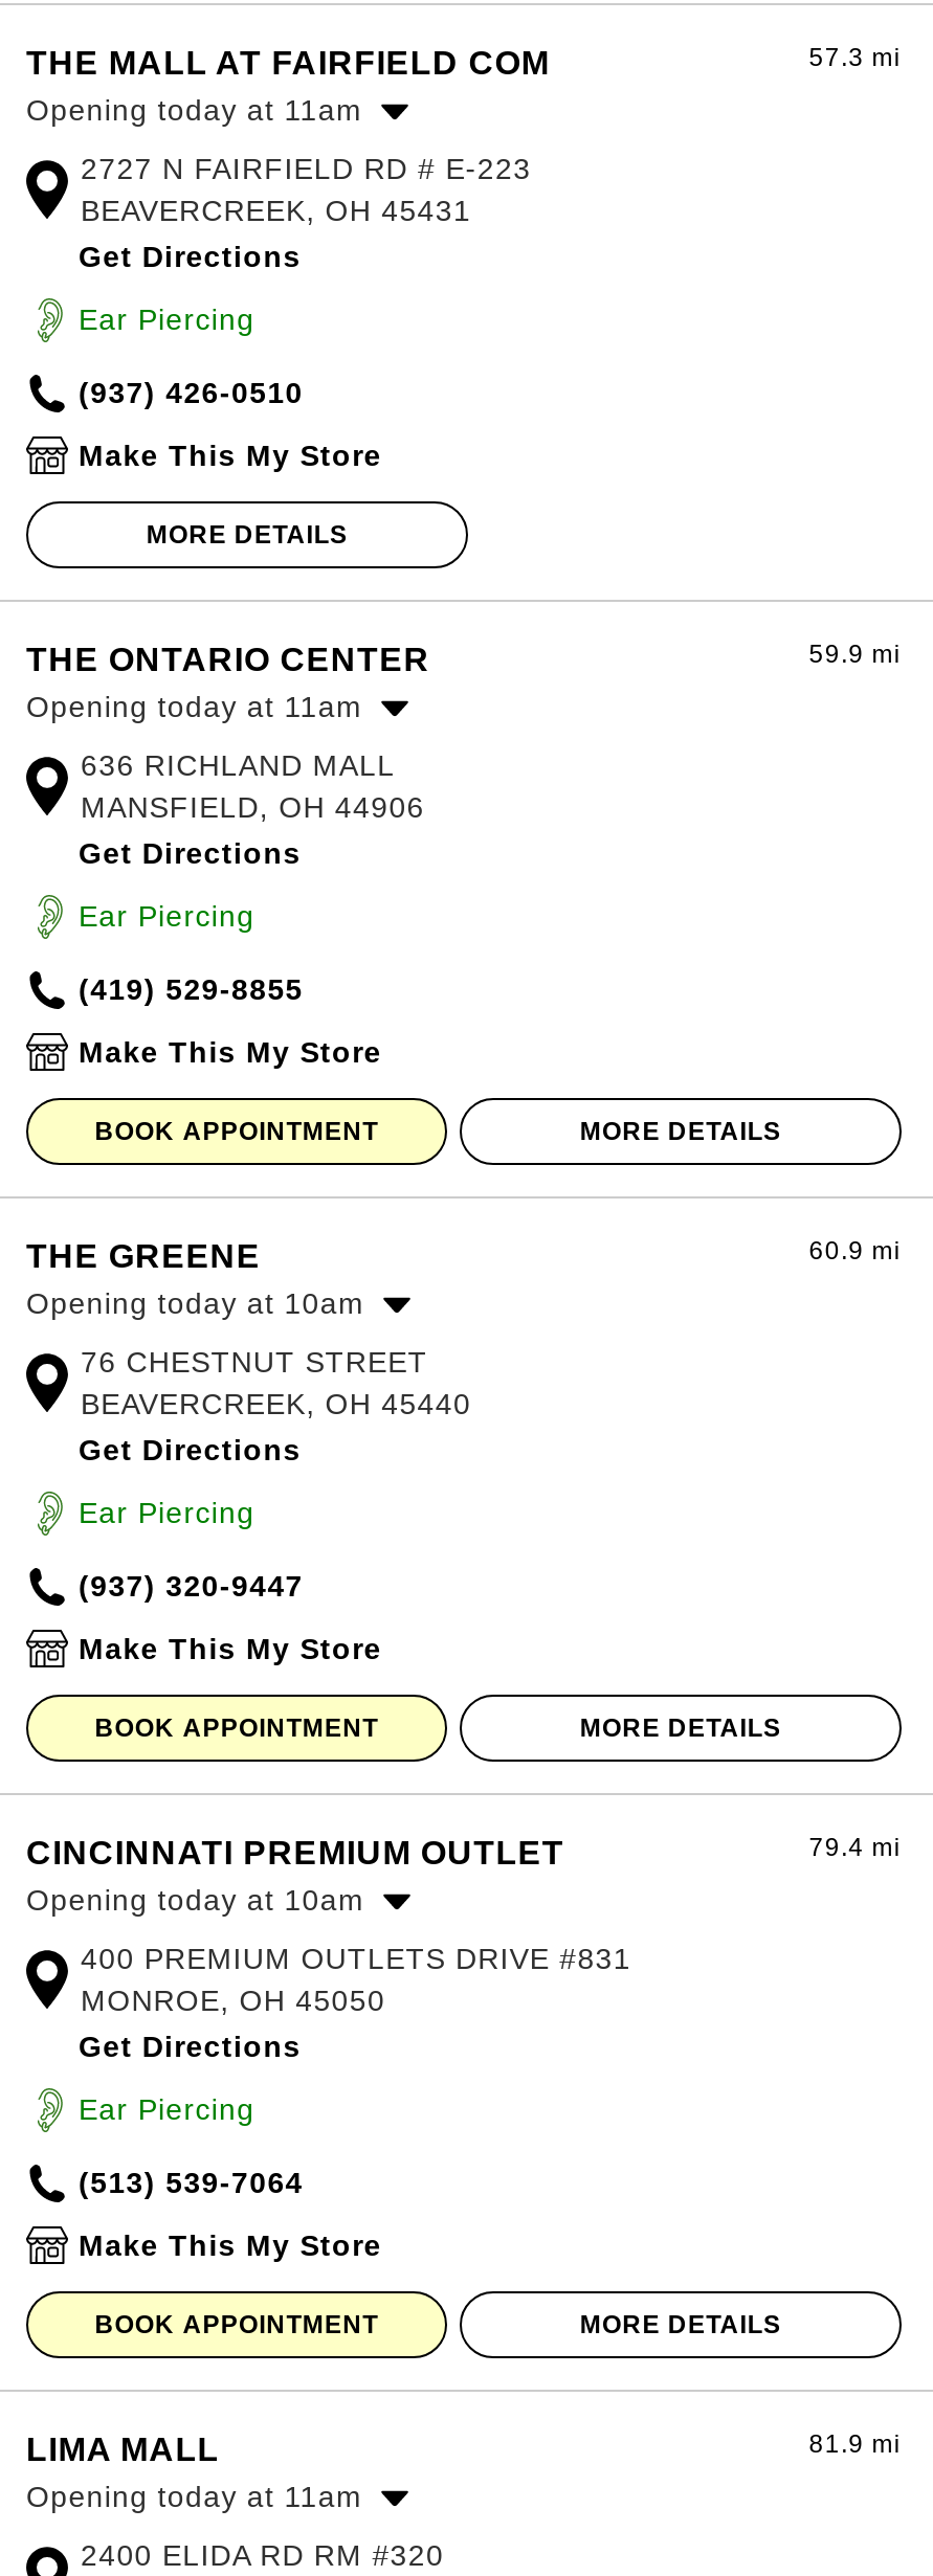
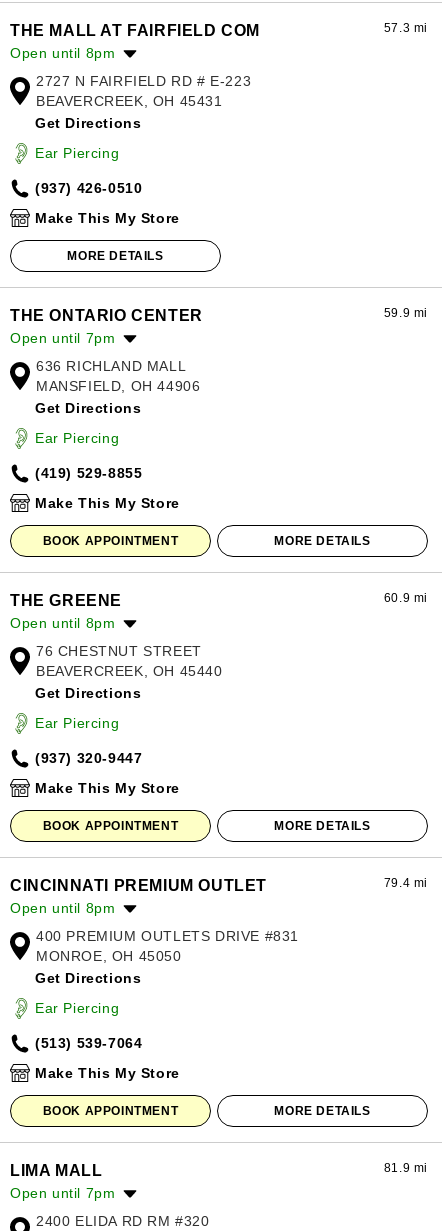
- Opening today at 11am
+ Open until 8pm

- Opening today at 11am
+ Open until 7pm

- Opening today at 10am
+ Open until 8pm

- Opening today at 10am
+ Open until 8pm

- Opening today at 11am
+ Open until 7pm
